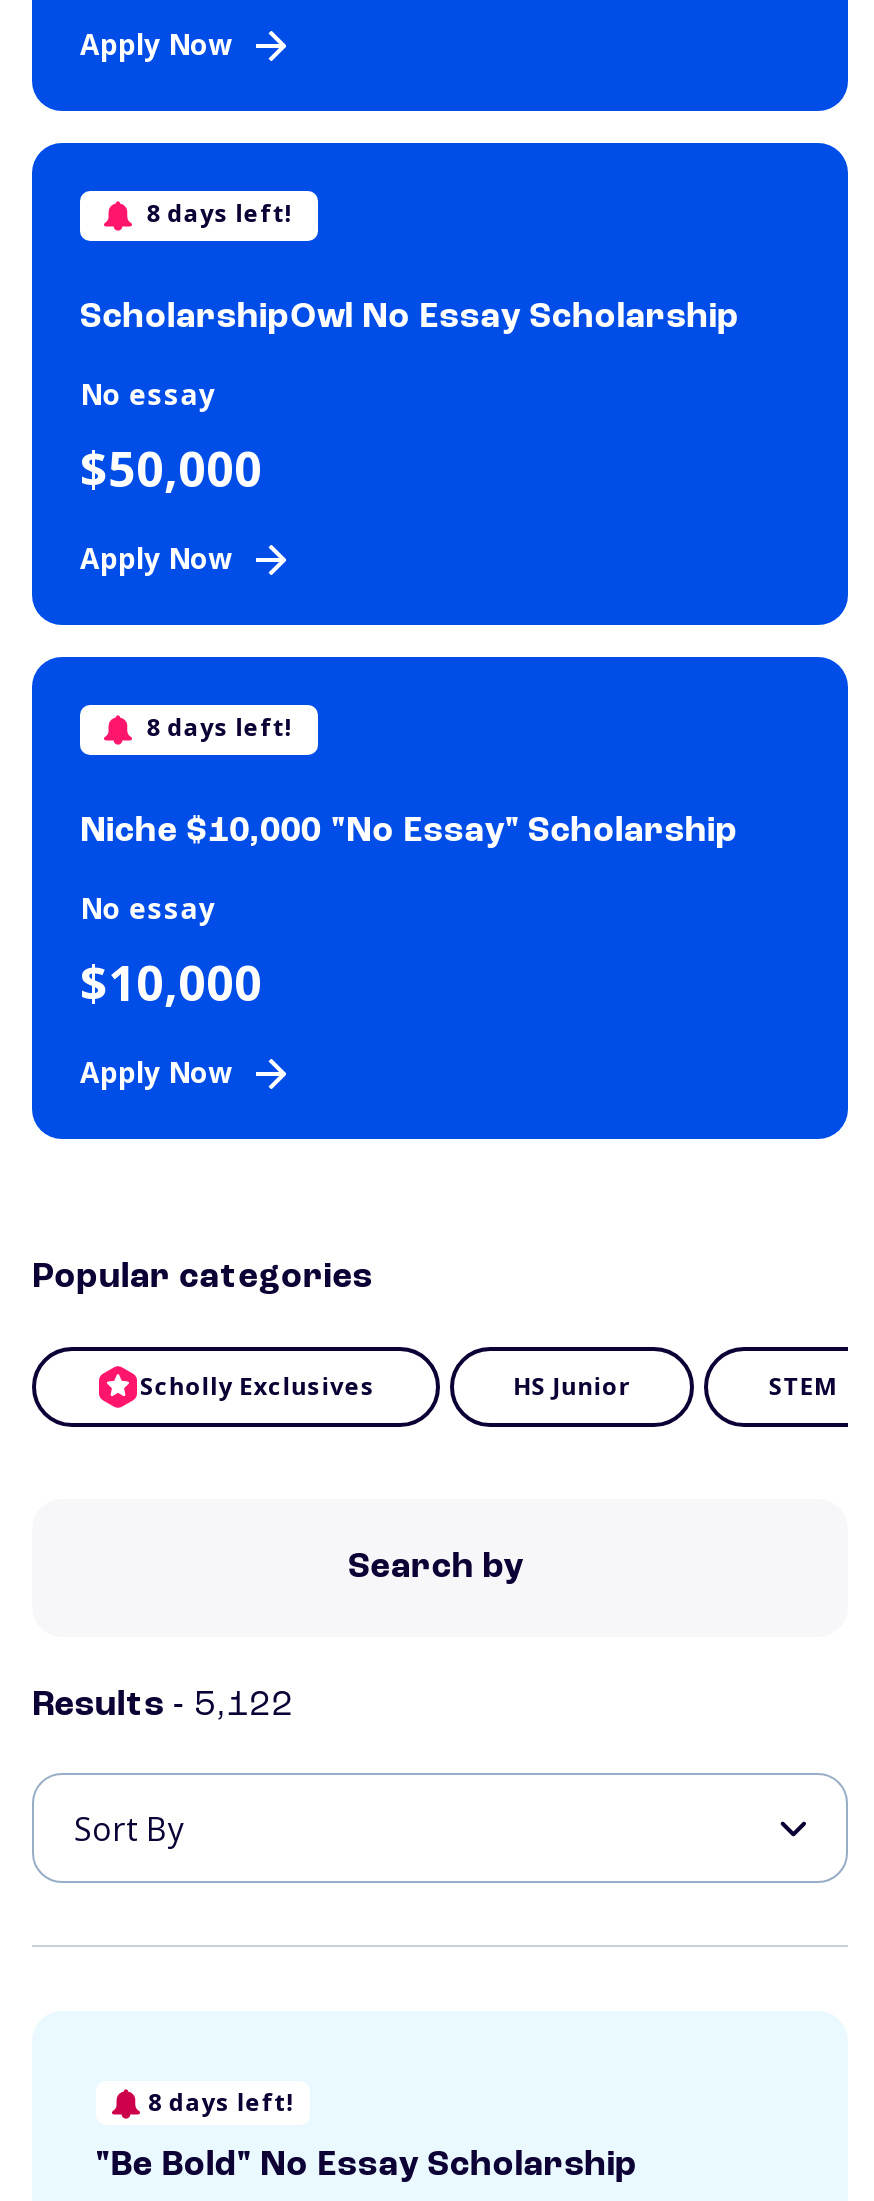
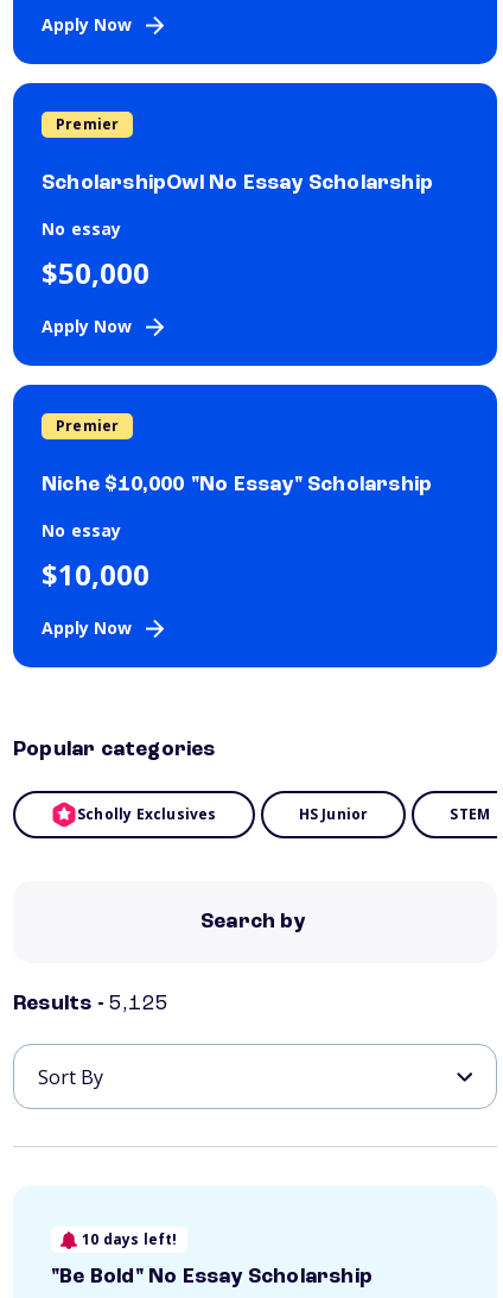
- 8 days left!
+ Premier

- 8 days left!
+ Premier

- Results - 5,122
+ Results - 5,125

- 8 days left!
+ 10 days left!
